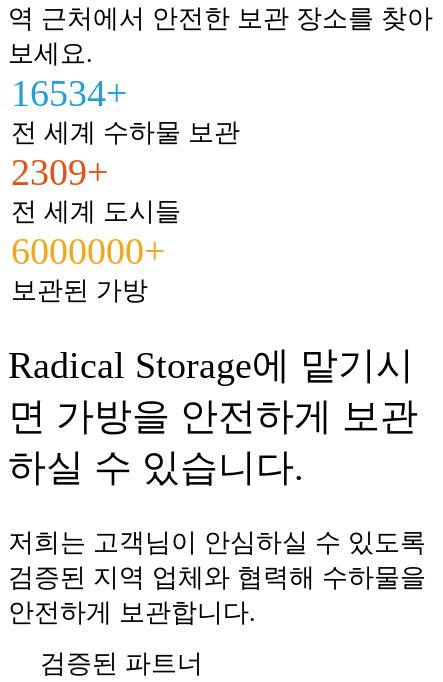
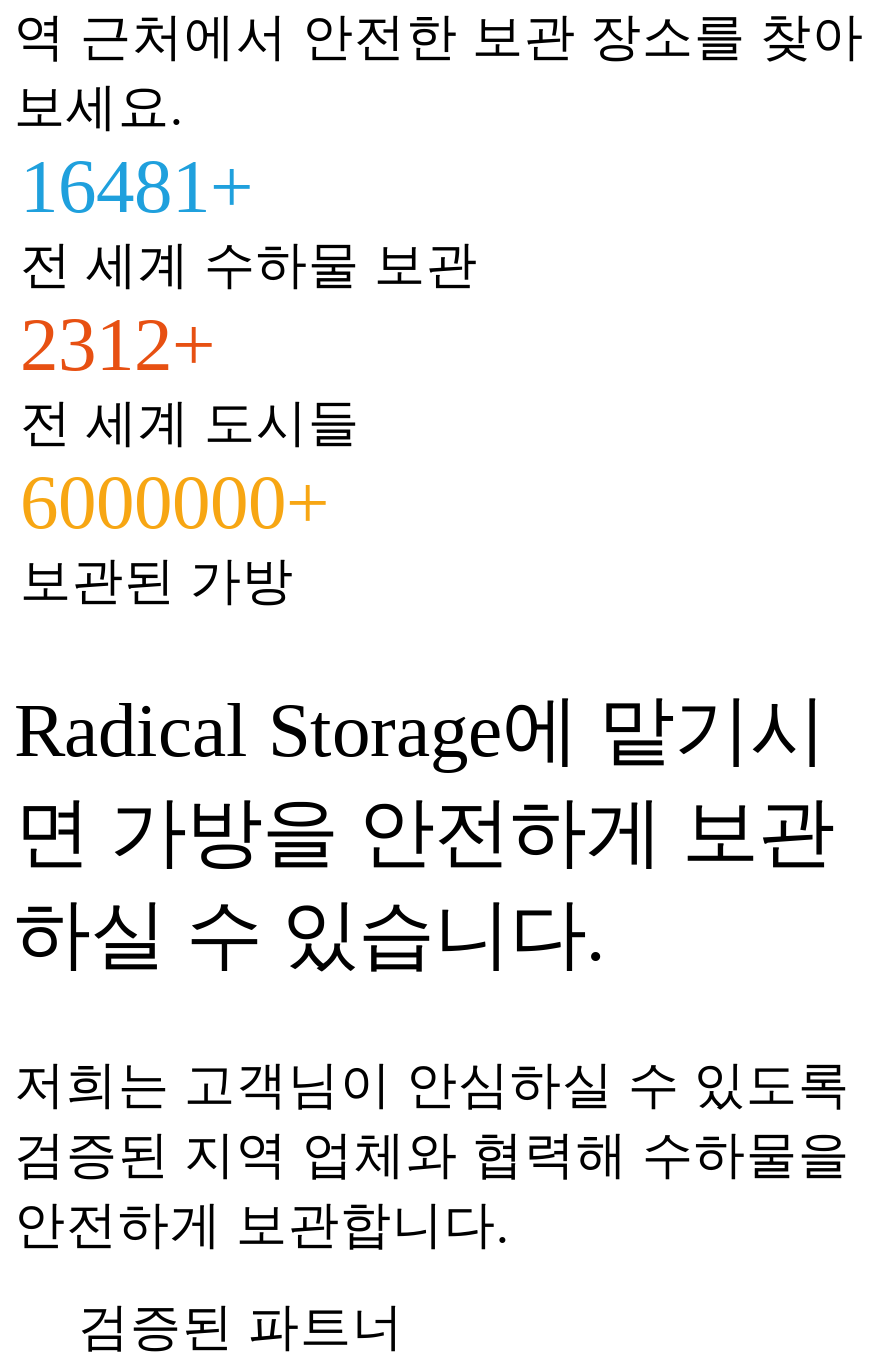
- 16534+
+ 16481+

- 2309+
+ 2312+
